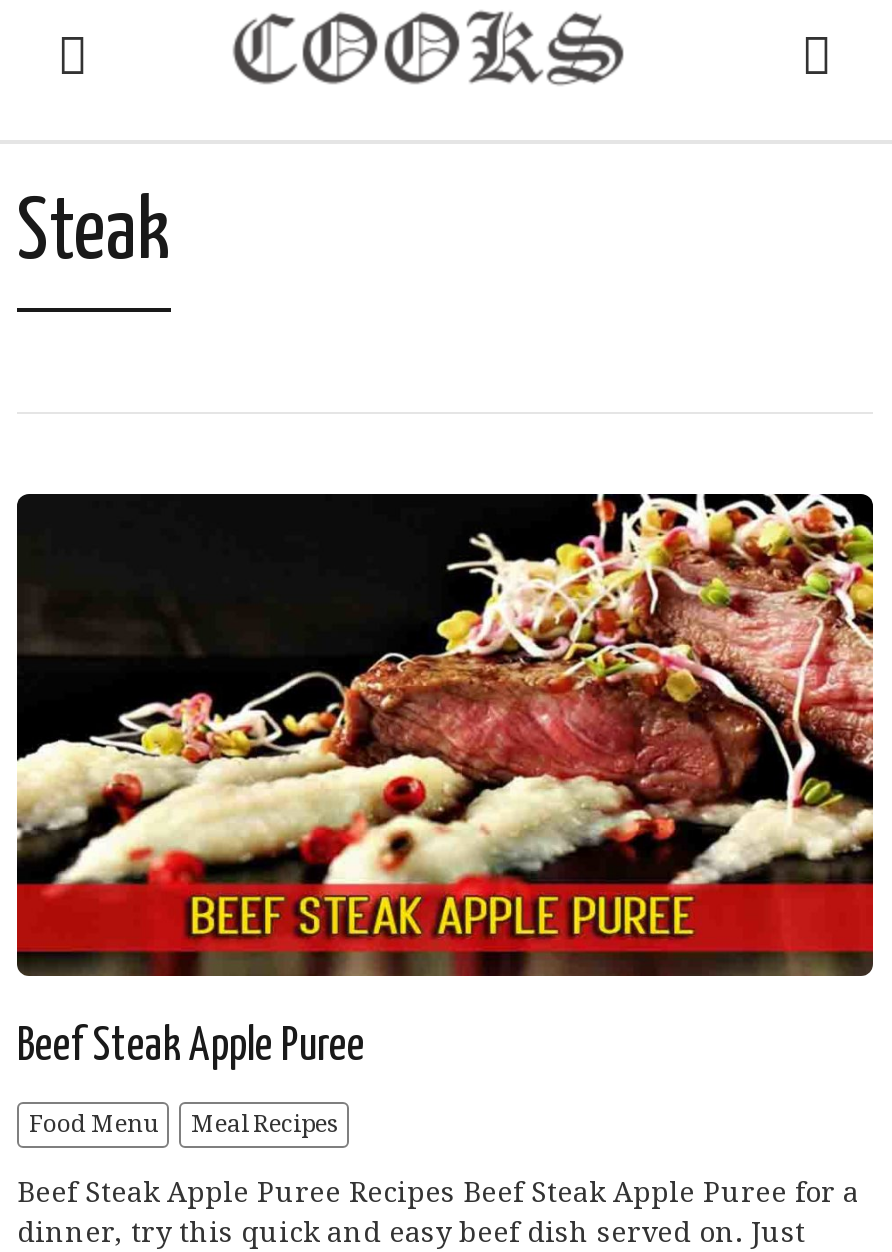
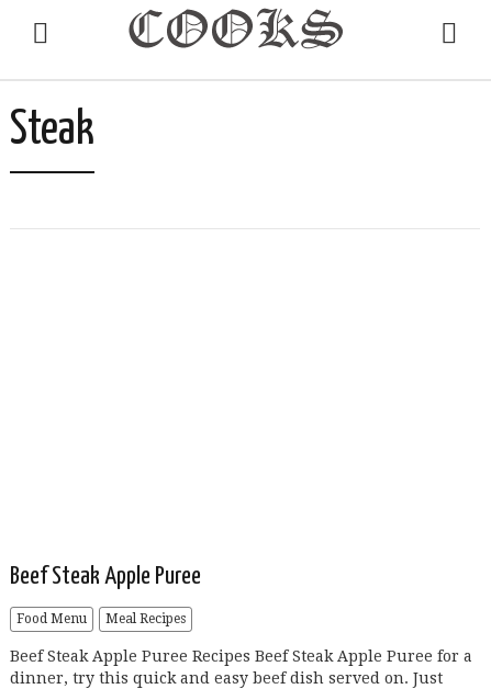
- [image]
